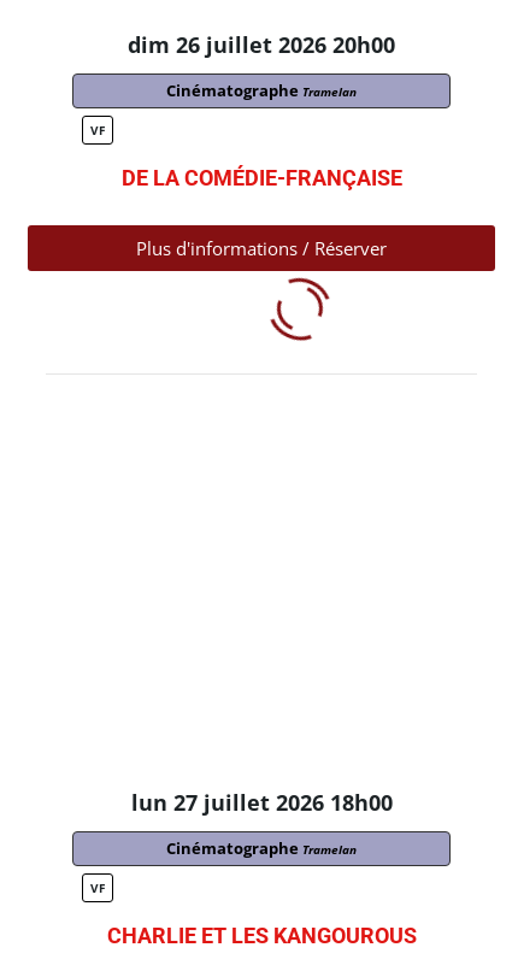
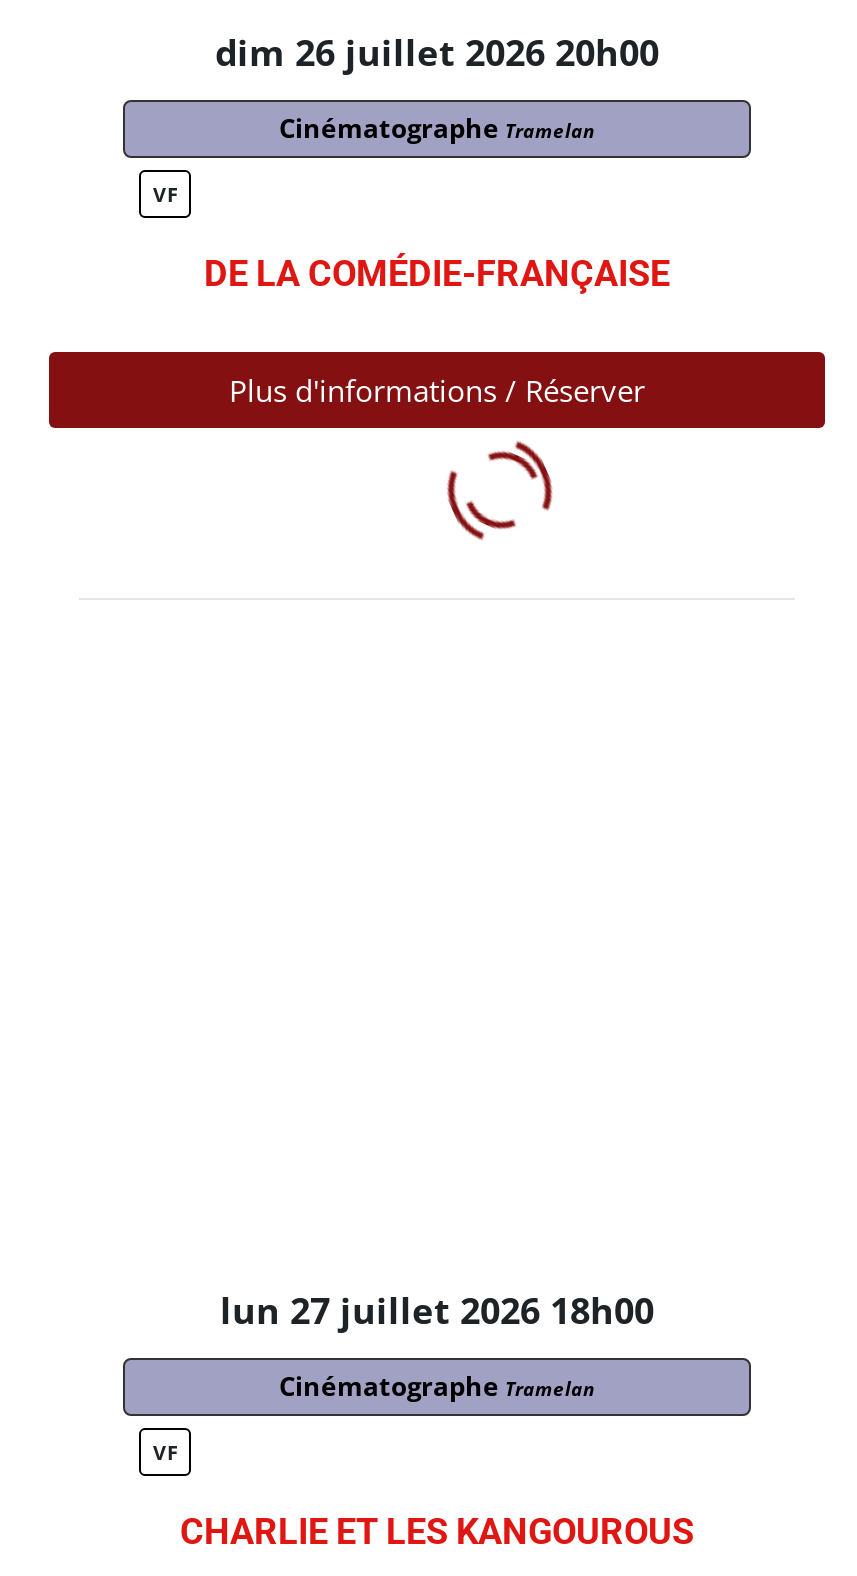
- [image]
+ [image]
